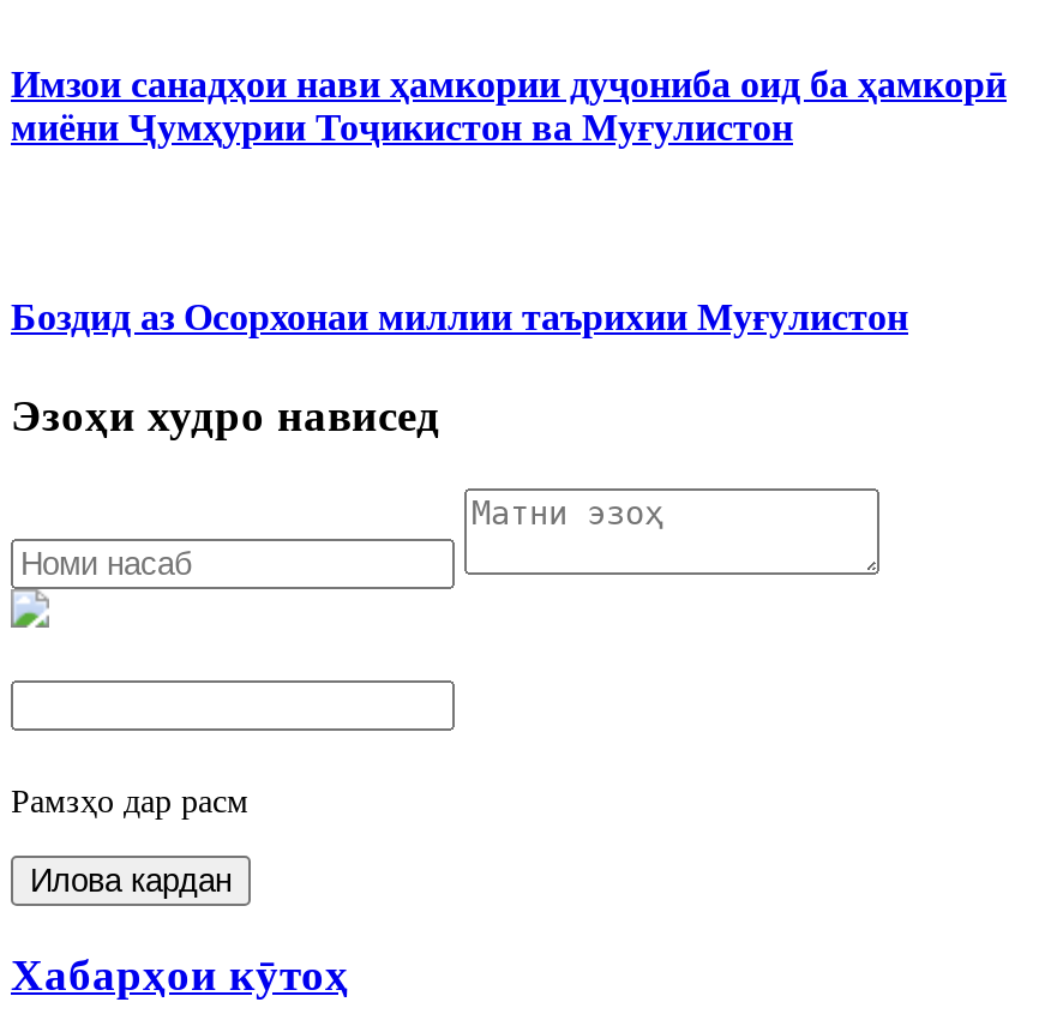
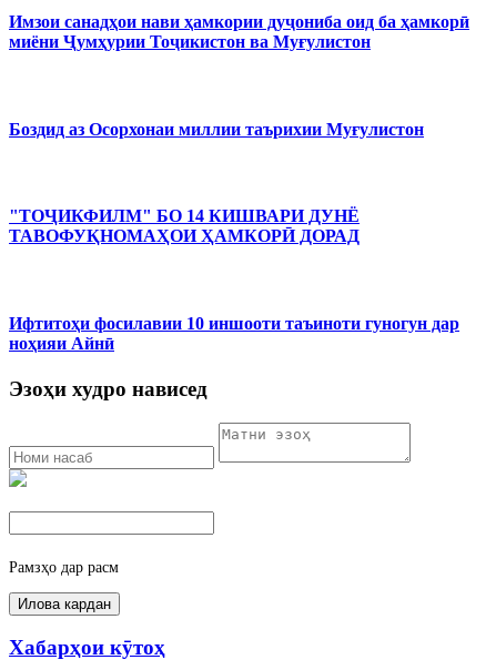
+ "ТОҶИКФИЛМ" БО 14 КИШВАРИ ДУНЁ
+ ТАВОФУҚНОМАҲОИ ҲАМКОРӢ ДОРАД

+ Ифтитоҳи фосилавии 10 иншооти таъиноти гуногун дар
+ ноҳияи Айнӣ
